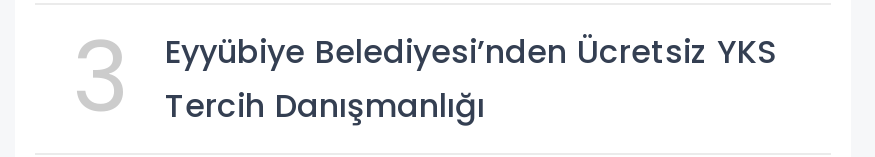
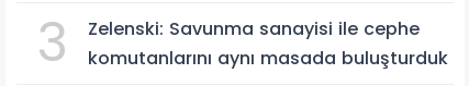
- Eyyübiye Belediyesi’nden Ücretsiz YKS
- Tercih Danışmanlığı
+ Zelenski: Savunma sanayisi ile cephe
+ komutanlarını aynı masada buluşturduk
